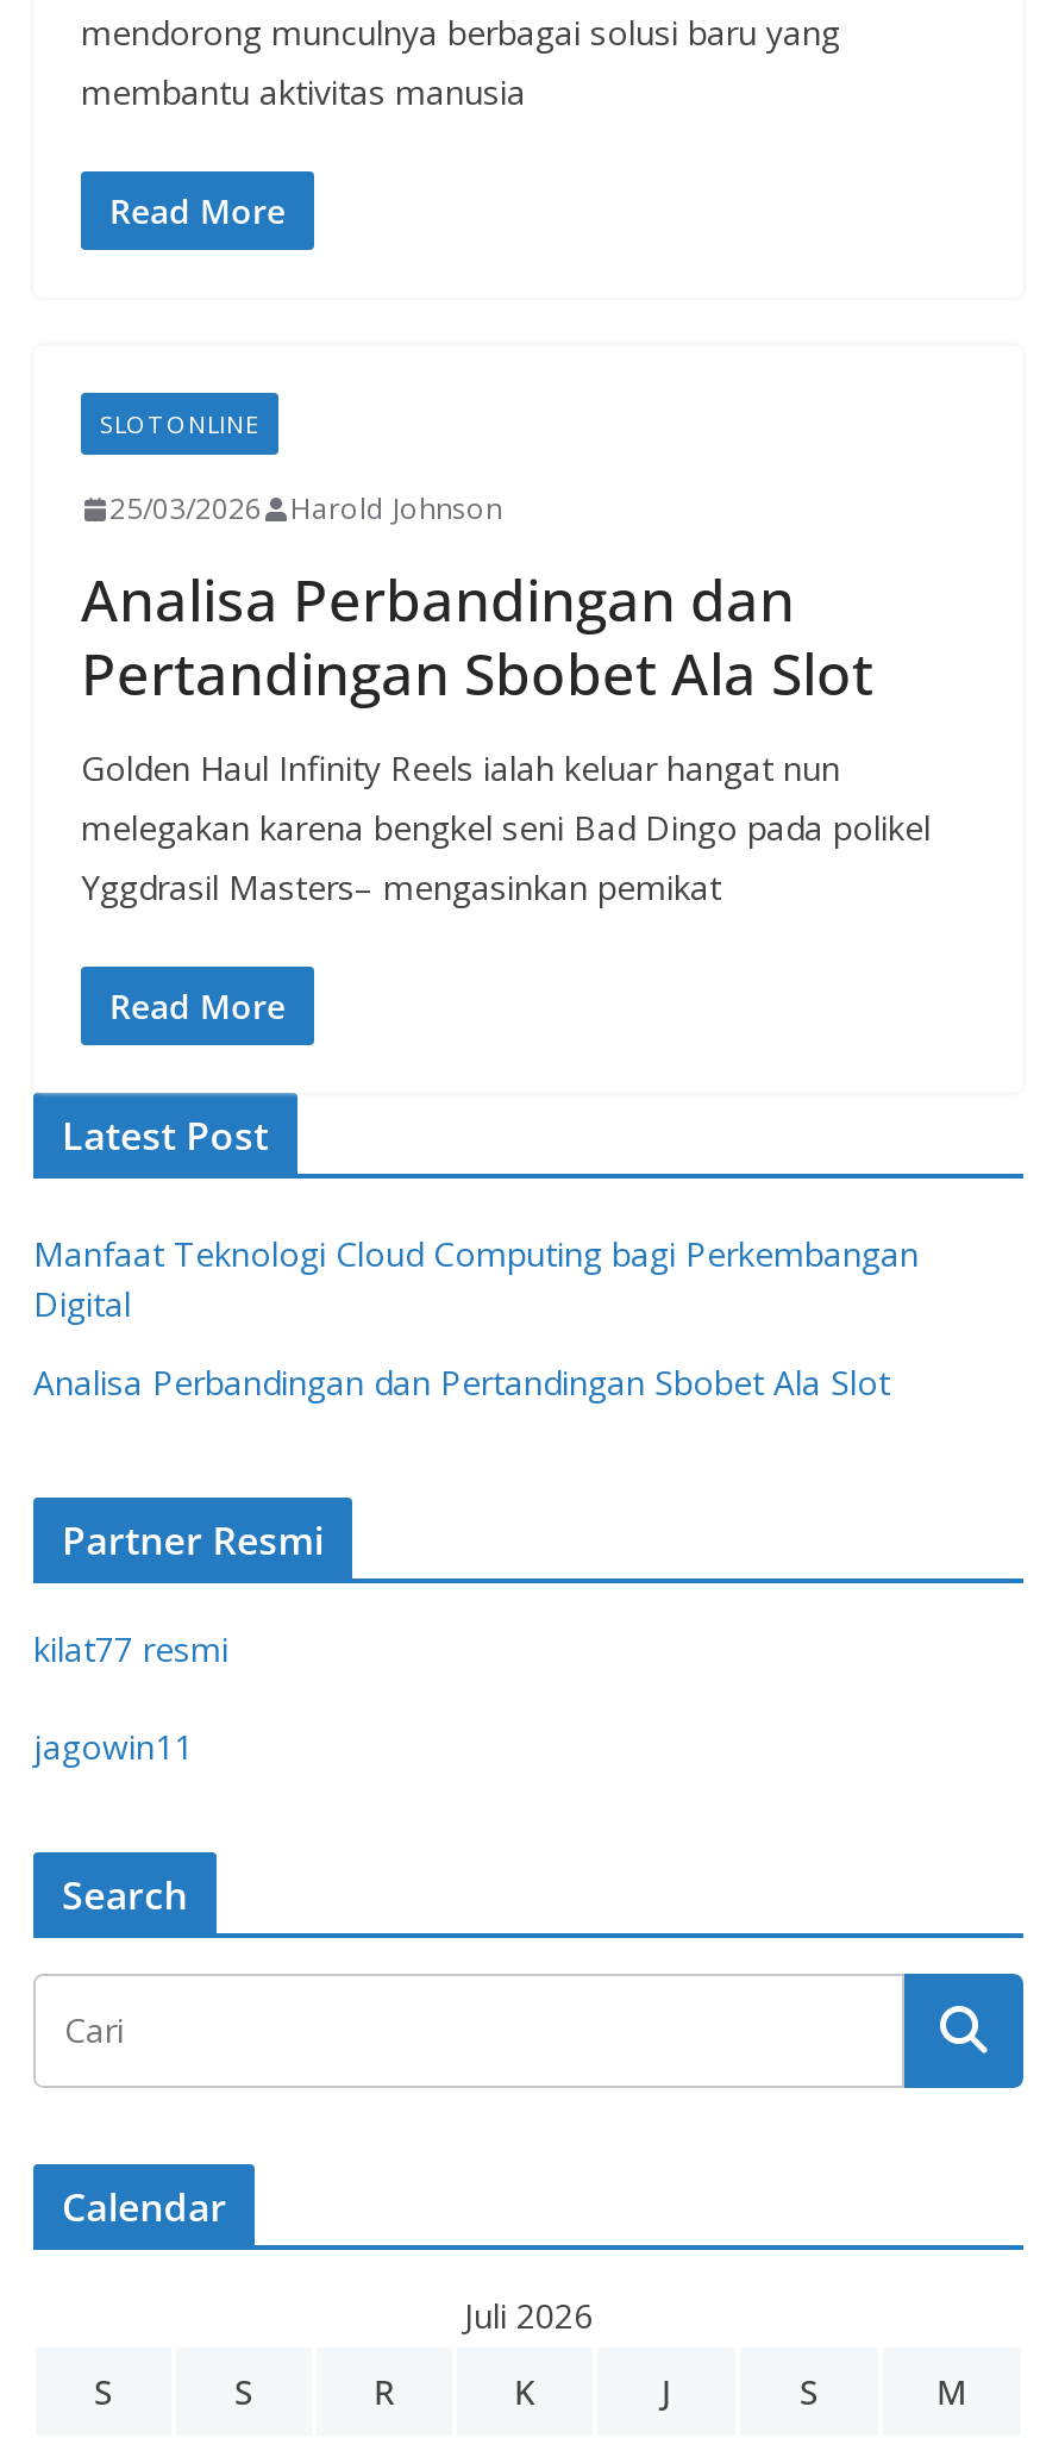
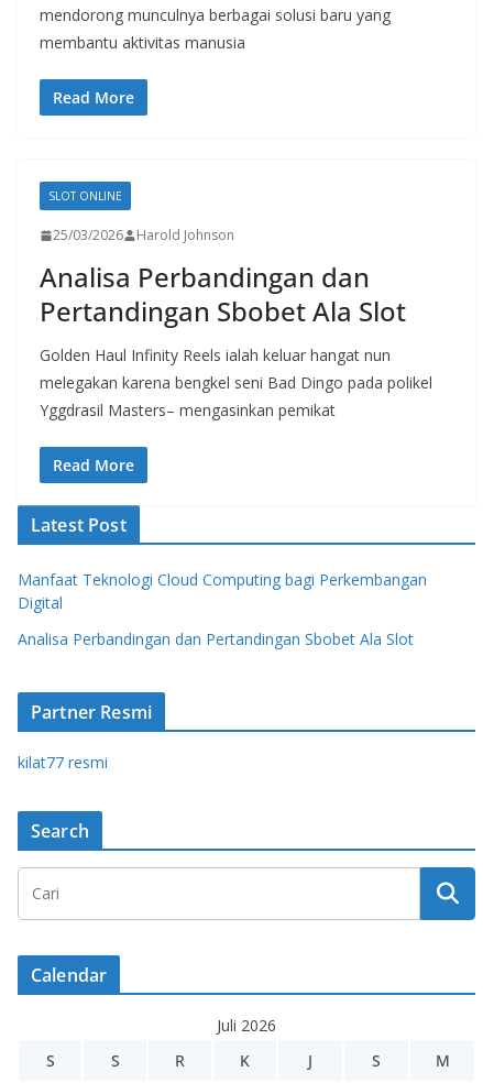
- jagowin11
